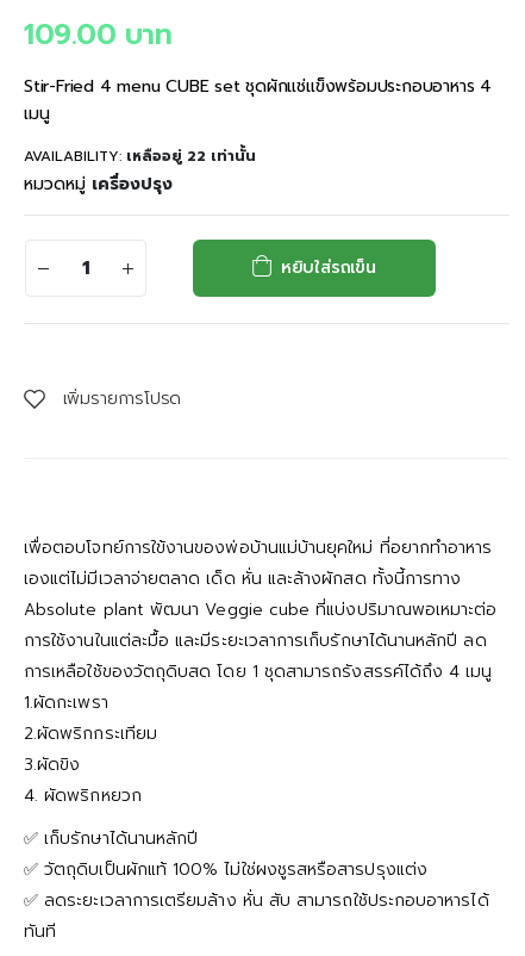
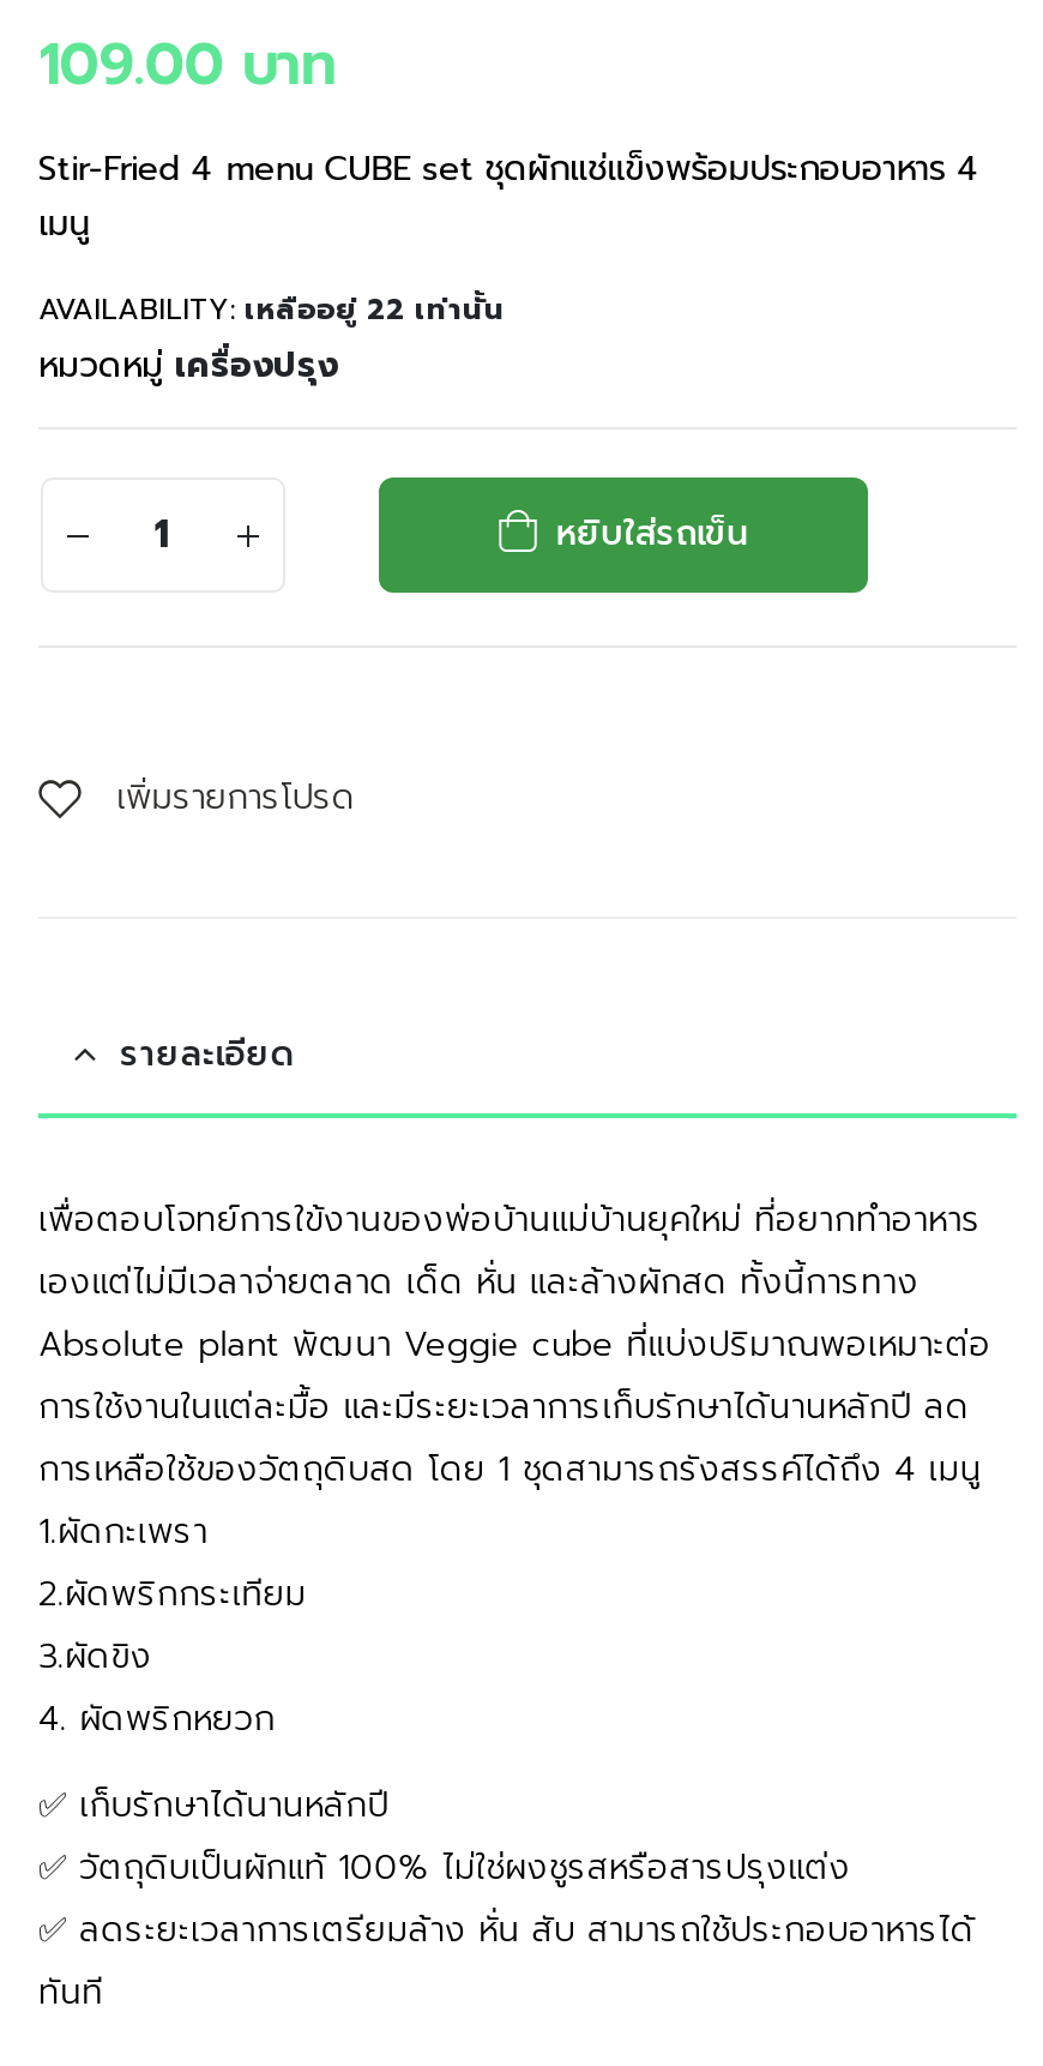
+ รายละเอียด
